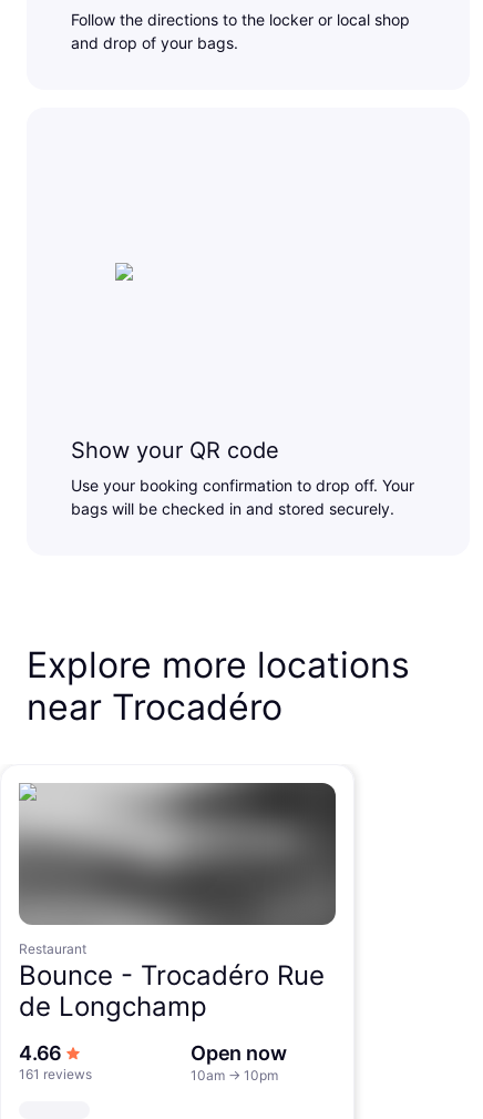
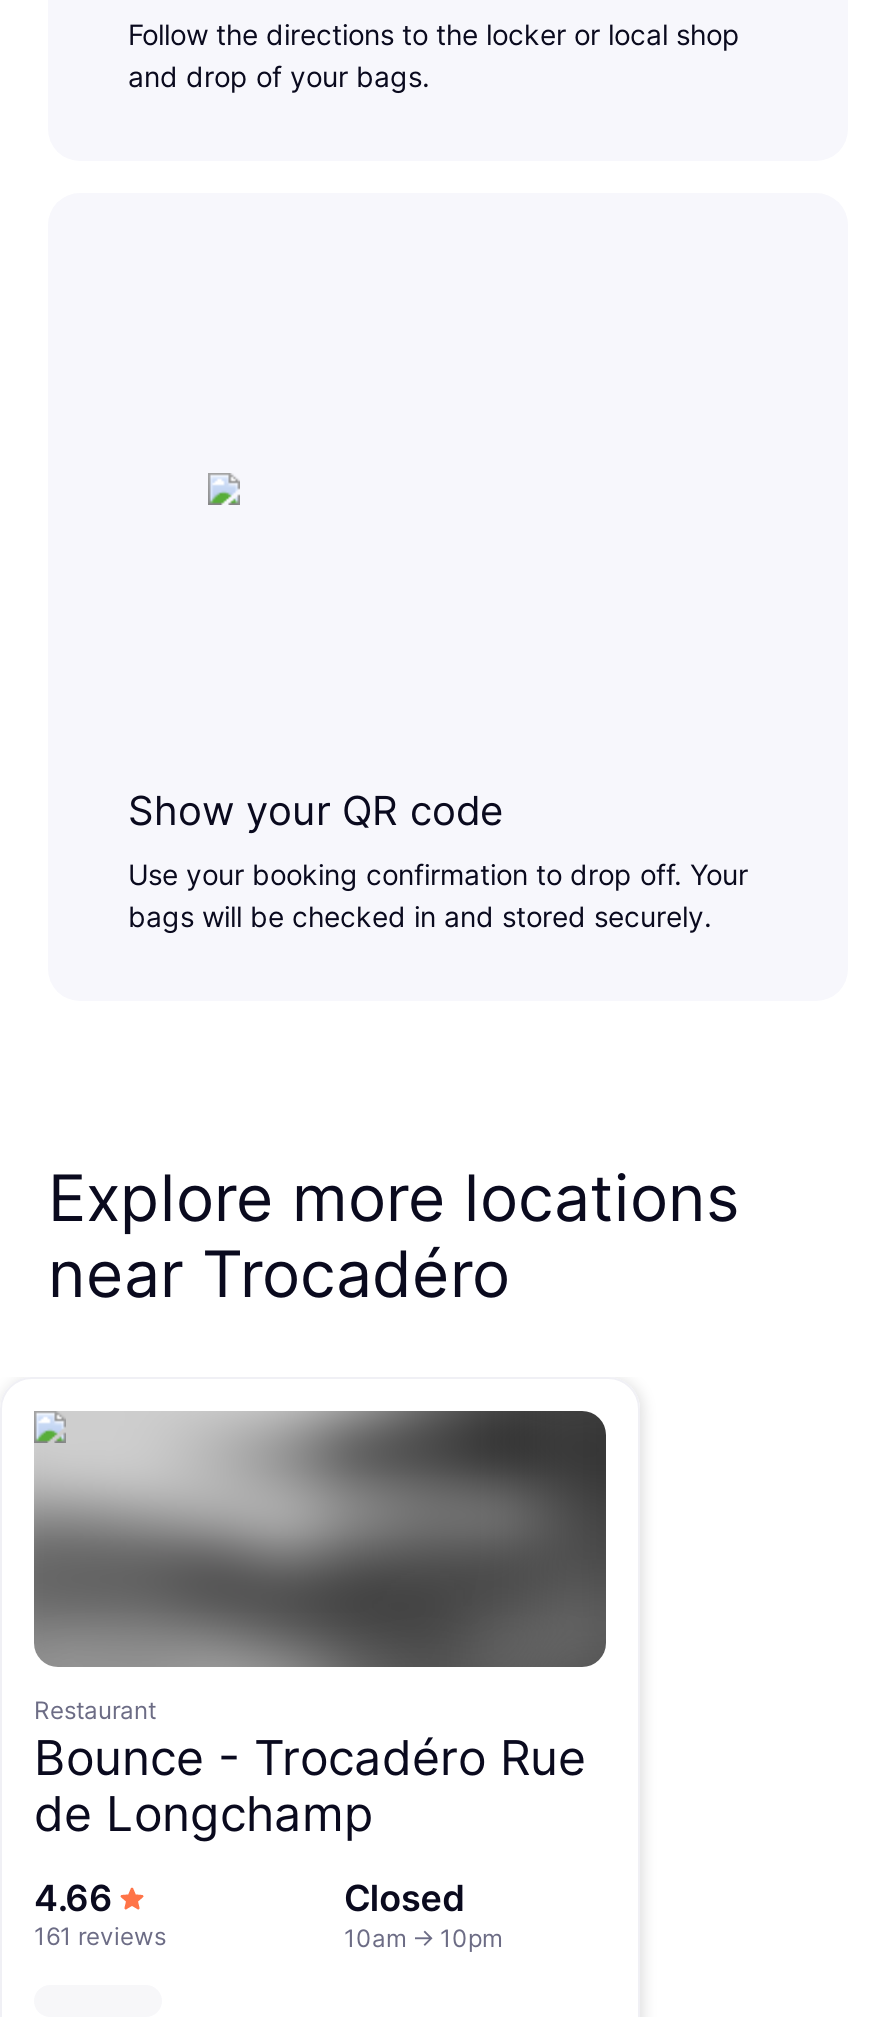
- Open now
+ Closed
